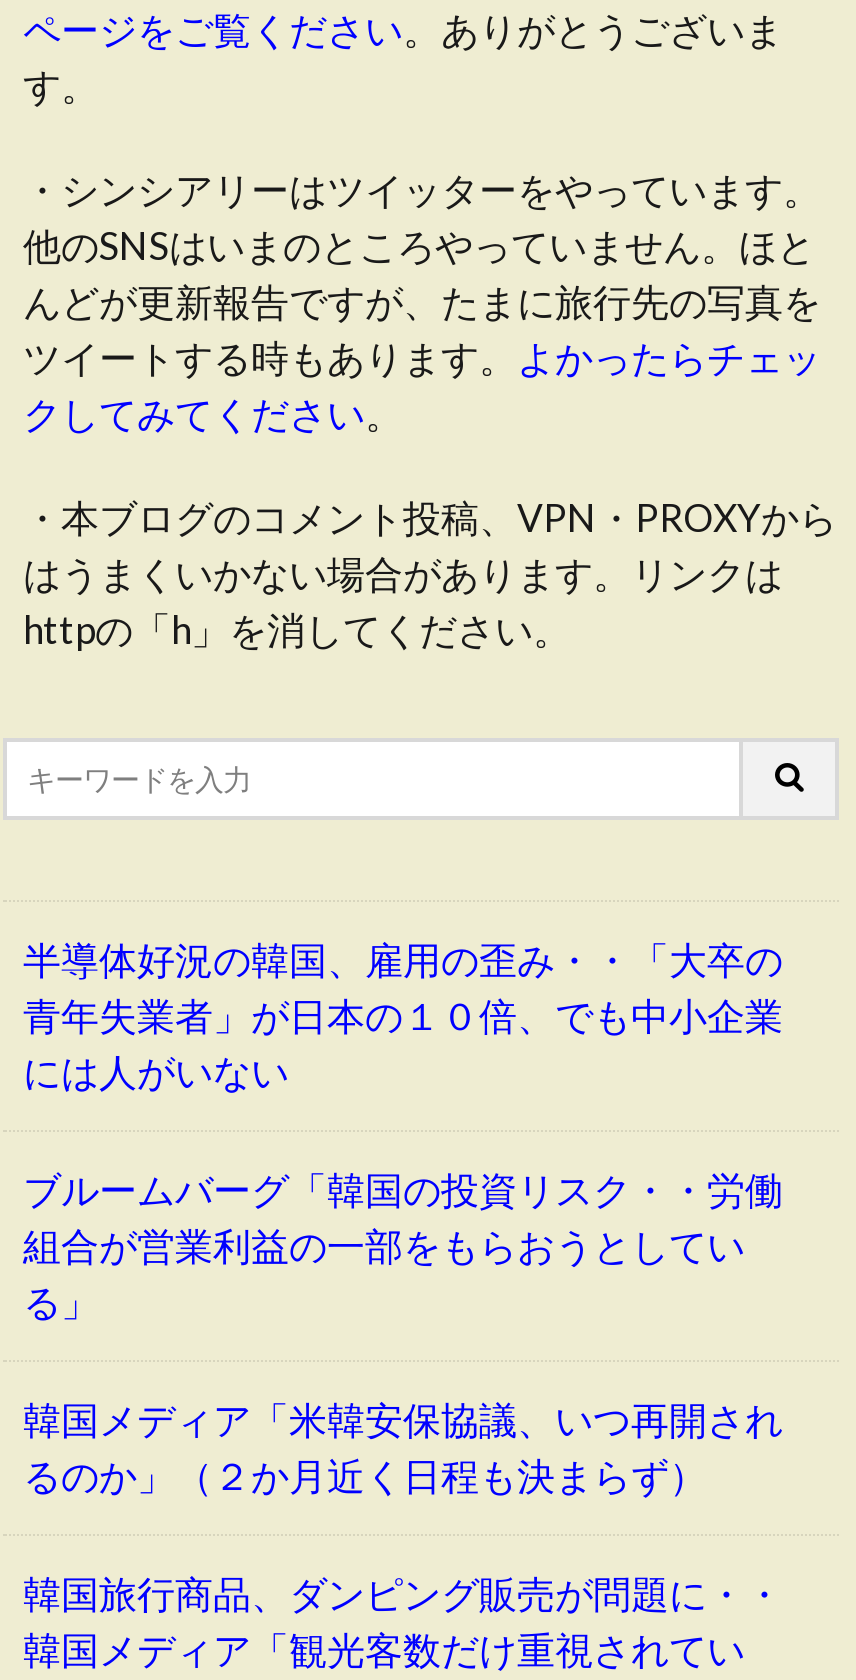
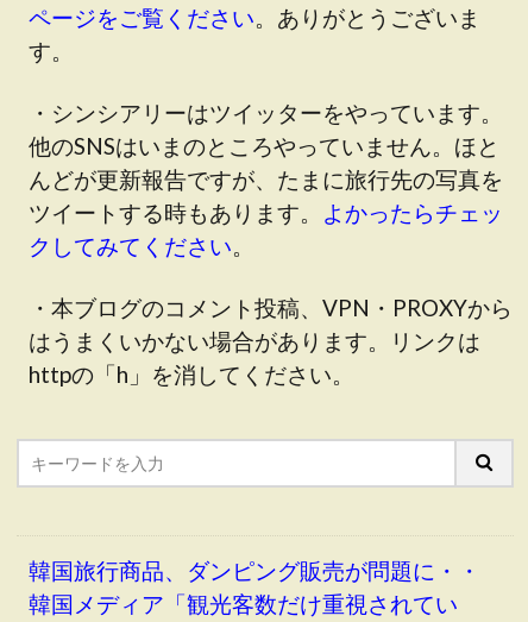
- 半導体好況の韓国、雇用の歪み・・「大卒の
- 青年失業者」が日本の１０倍、でも中小企業
- には人がいない
- ブルームバーグ「韓国の投資リスク・・労働
- 組合が営業利益の一部をもらおうとしてい
- る」
- 韓国メディア「米韓安保協議、いつ再開され
- るのか」（２か月近く日程も決まらず）
